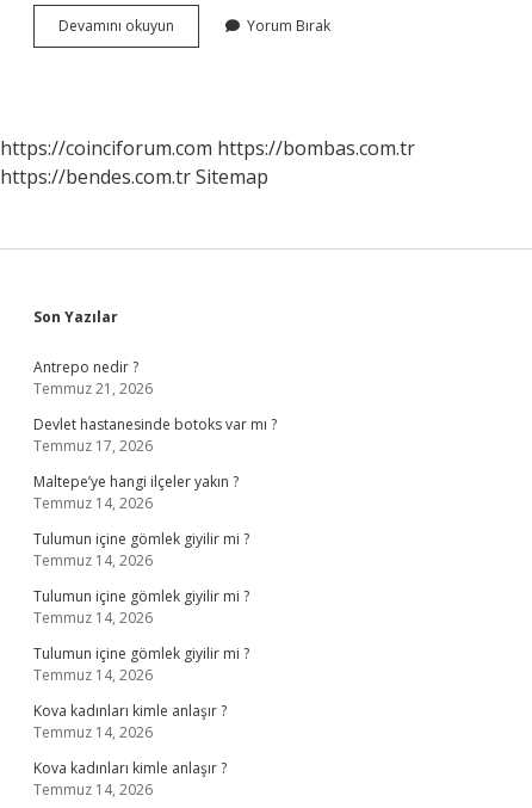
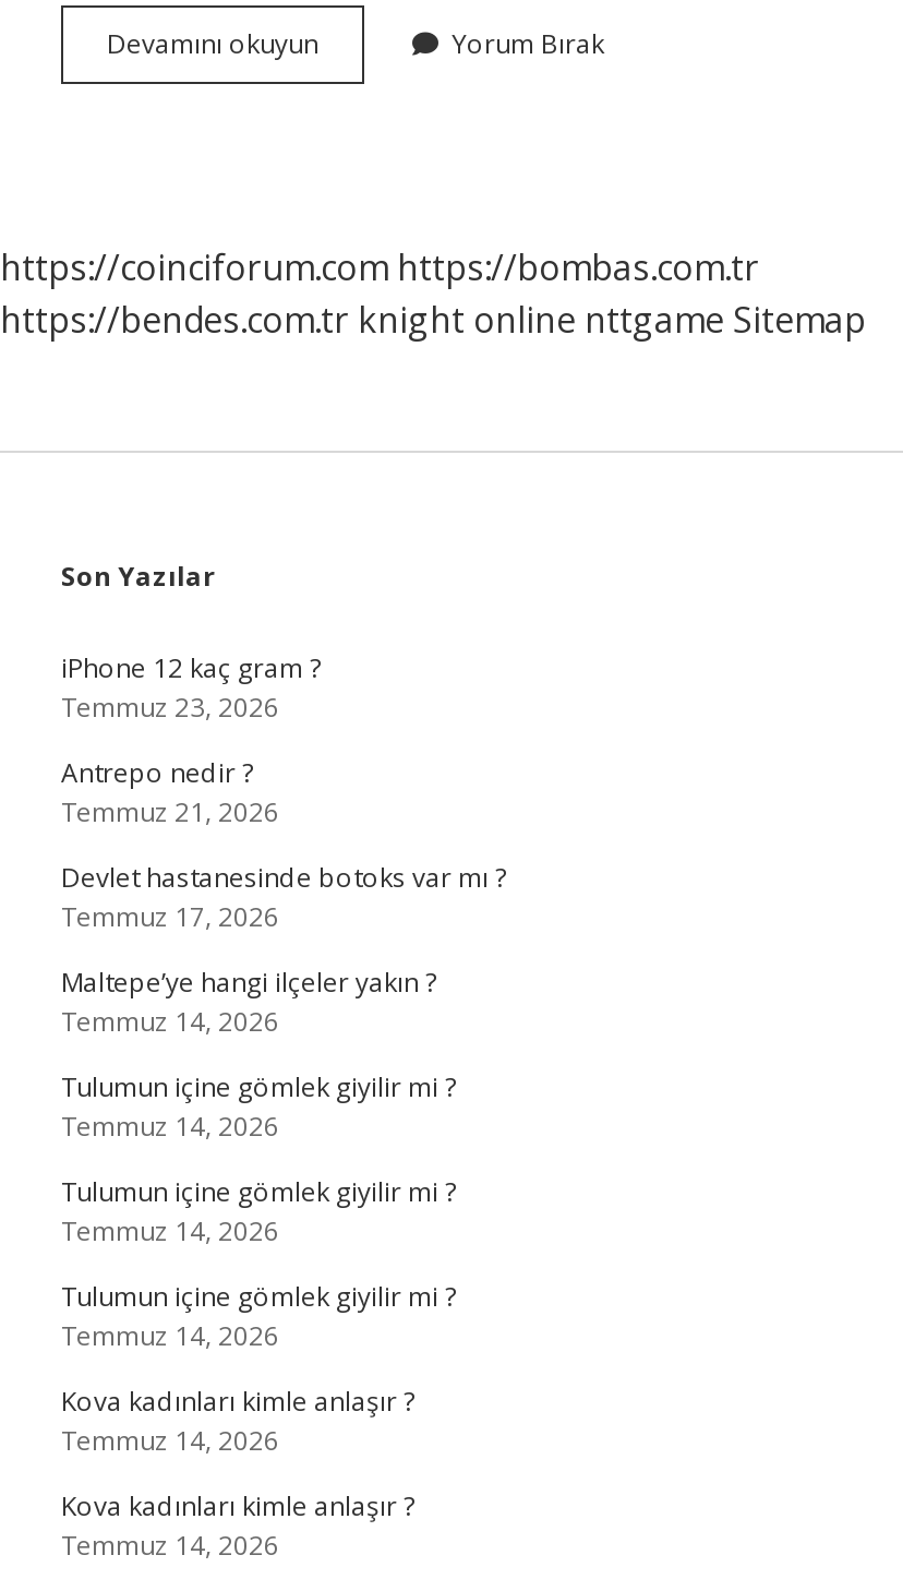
- https://bendes.com.tr Sitemap
+ https://bendes.com.tr knight online nttgame Sitemap

+ iPhone 12 kaç gram ?
+ Temmuz 23, 2026
